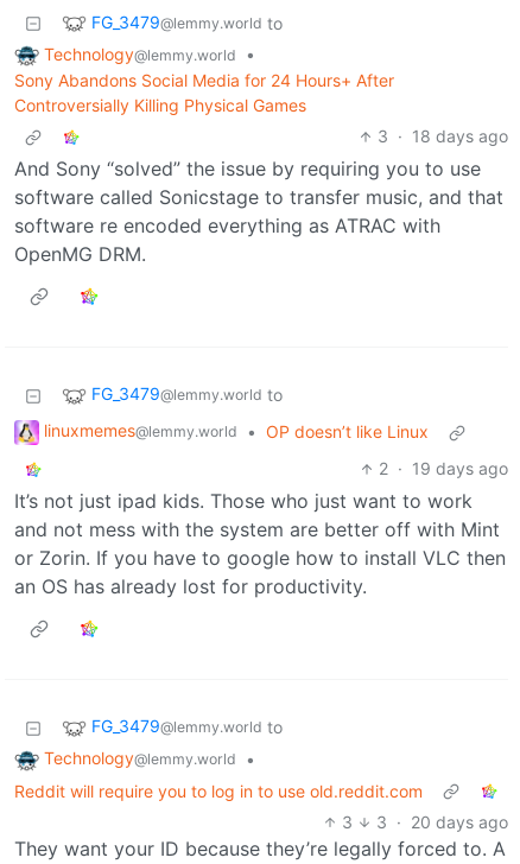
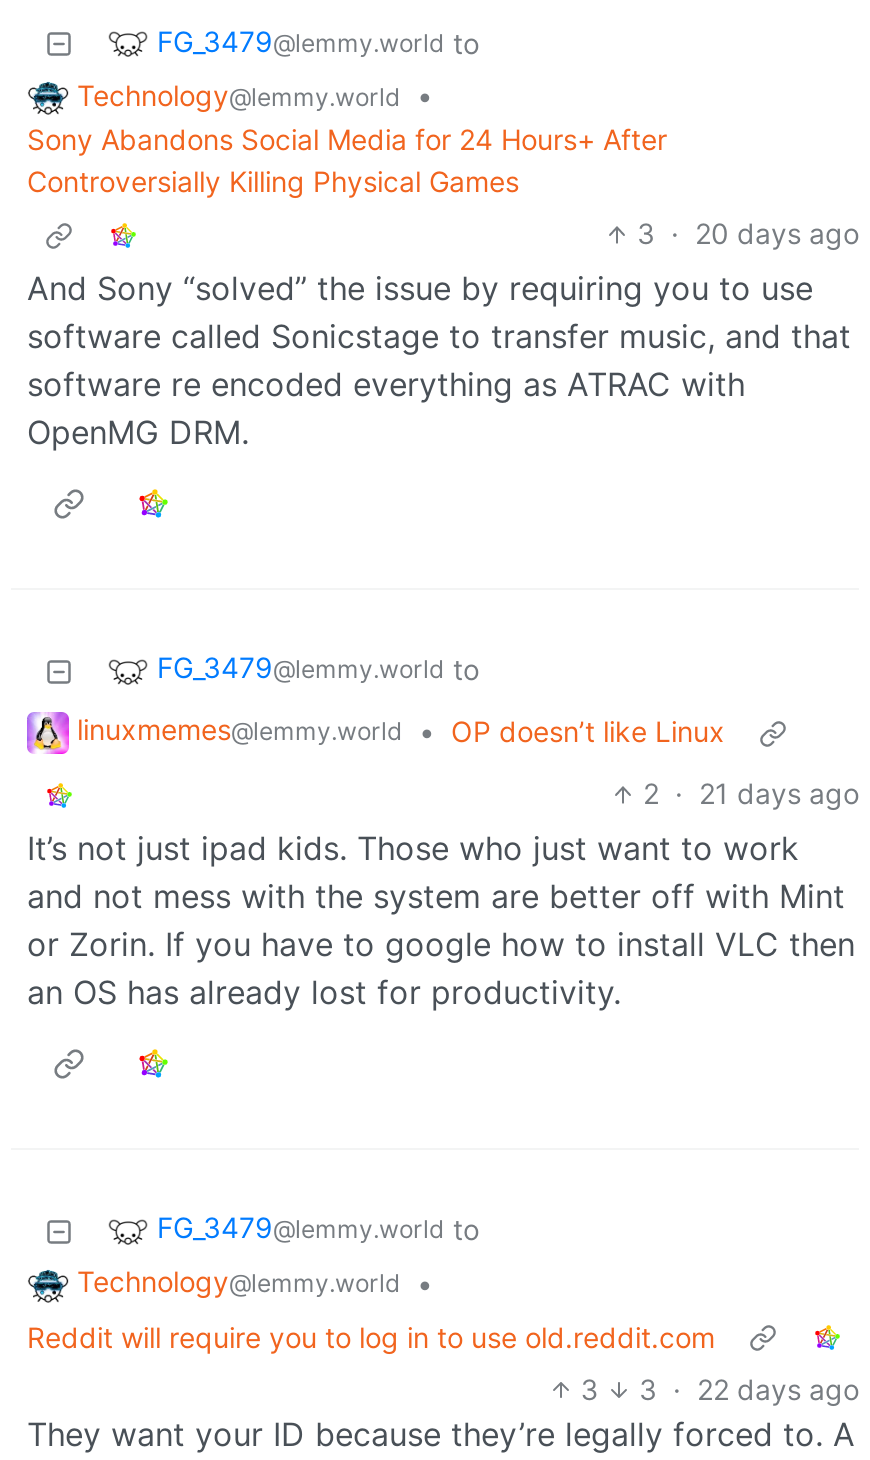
- 3 · 18 days ago
+ 3 · 20 days ago

- 2 · 19 days ago
+ 2 · 21 days ago

- 3 3 · 20 days ago
+ 3 3 · 22 days ago
